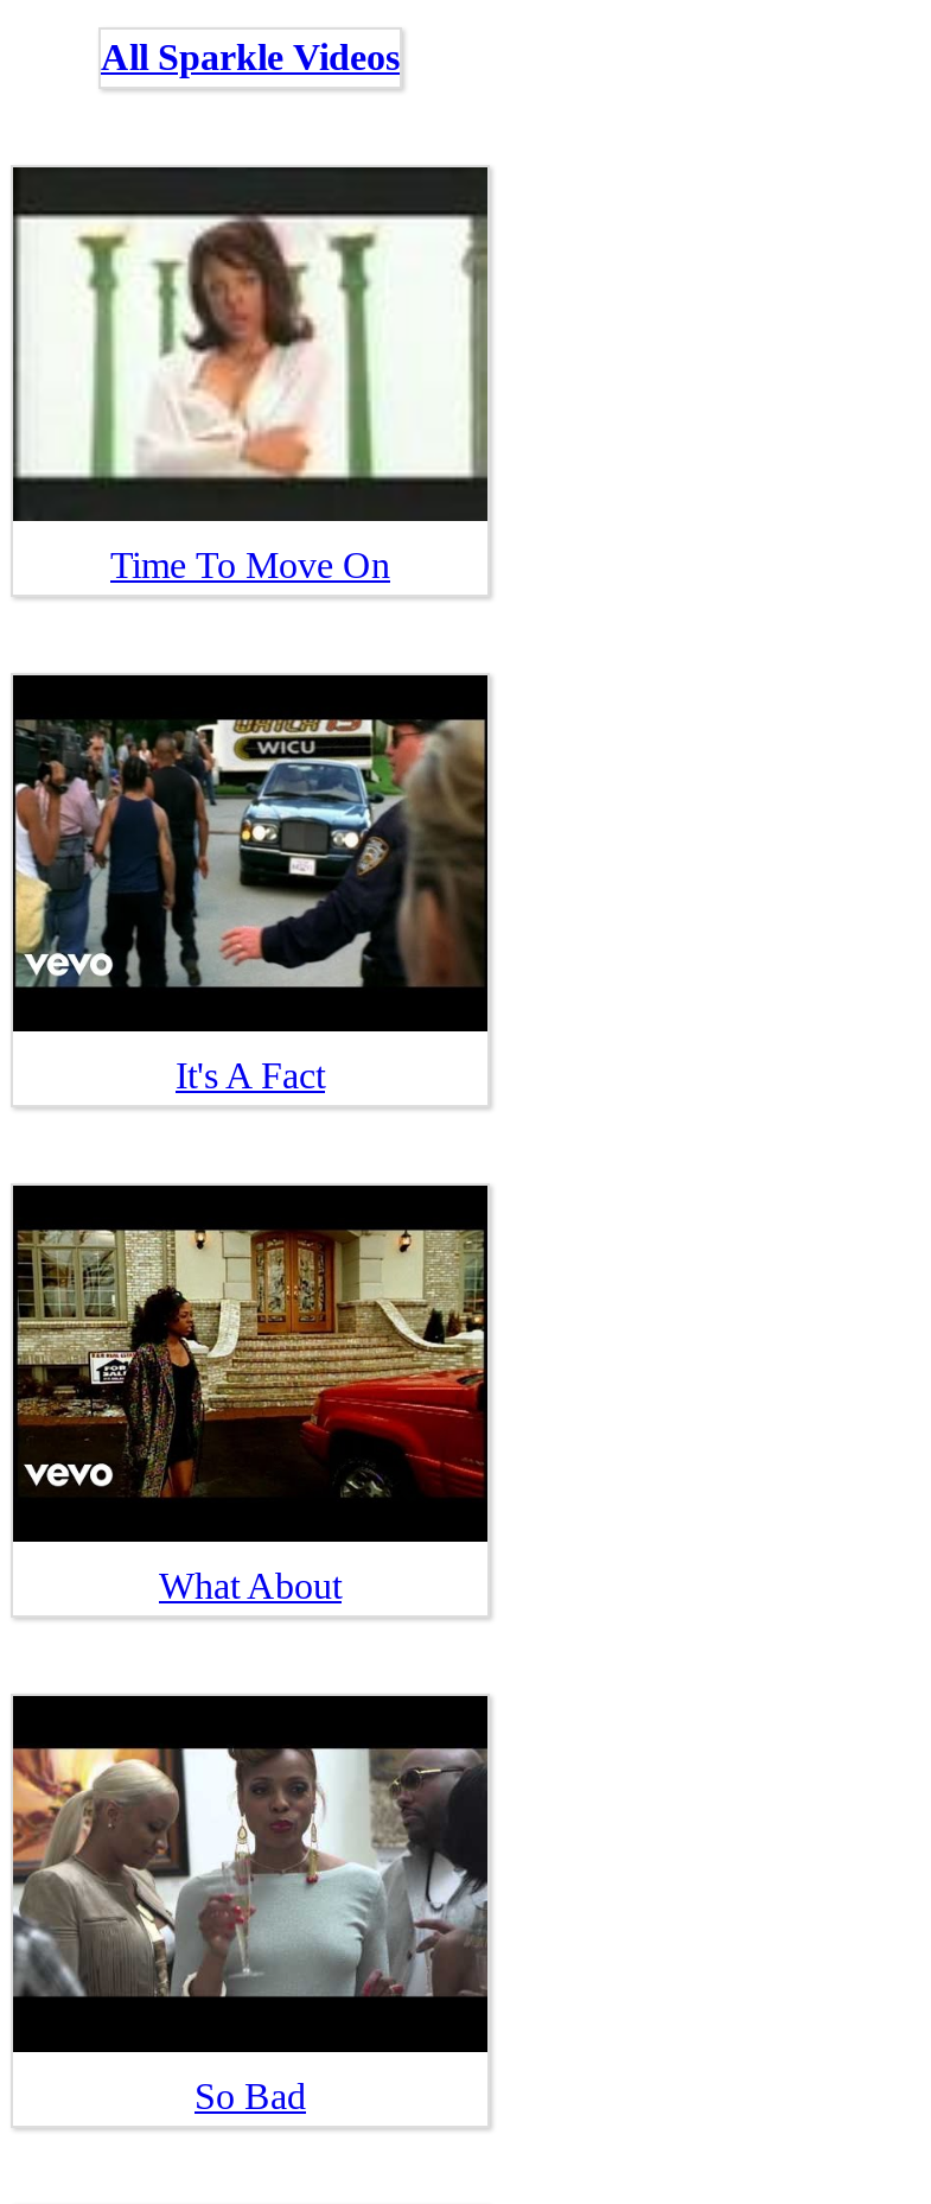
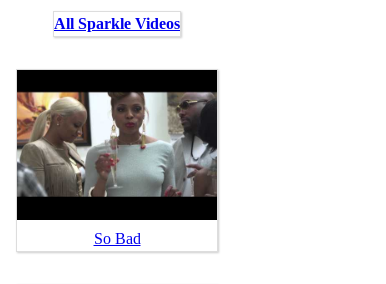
- [image]
- Time To Move On

- [image]
- It's A Fact

- [image]
- What About
